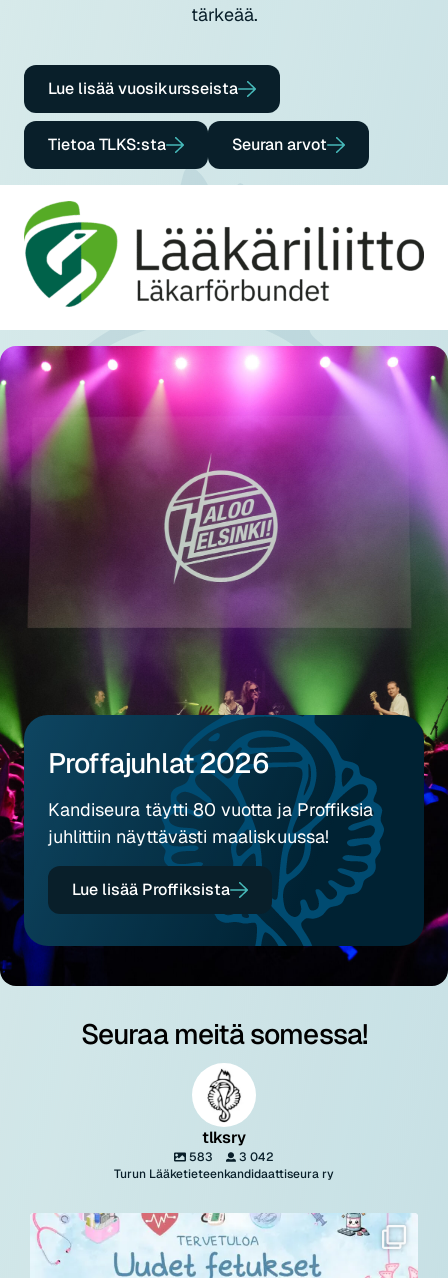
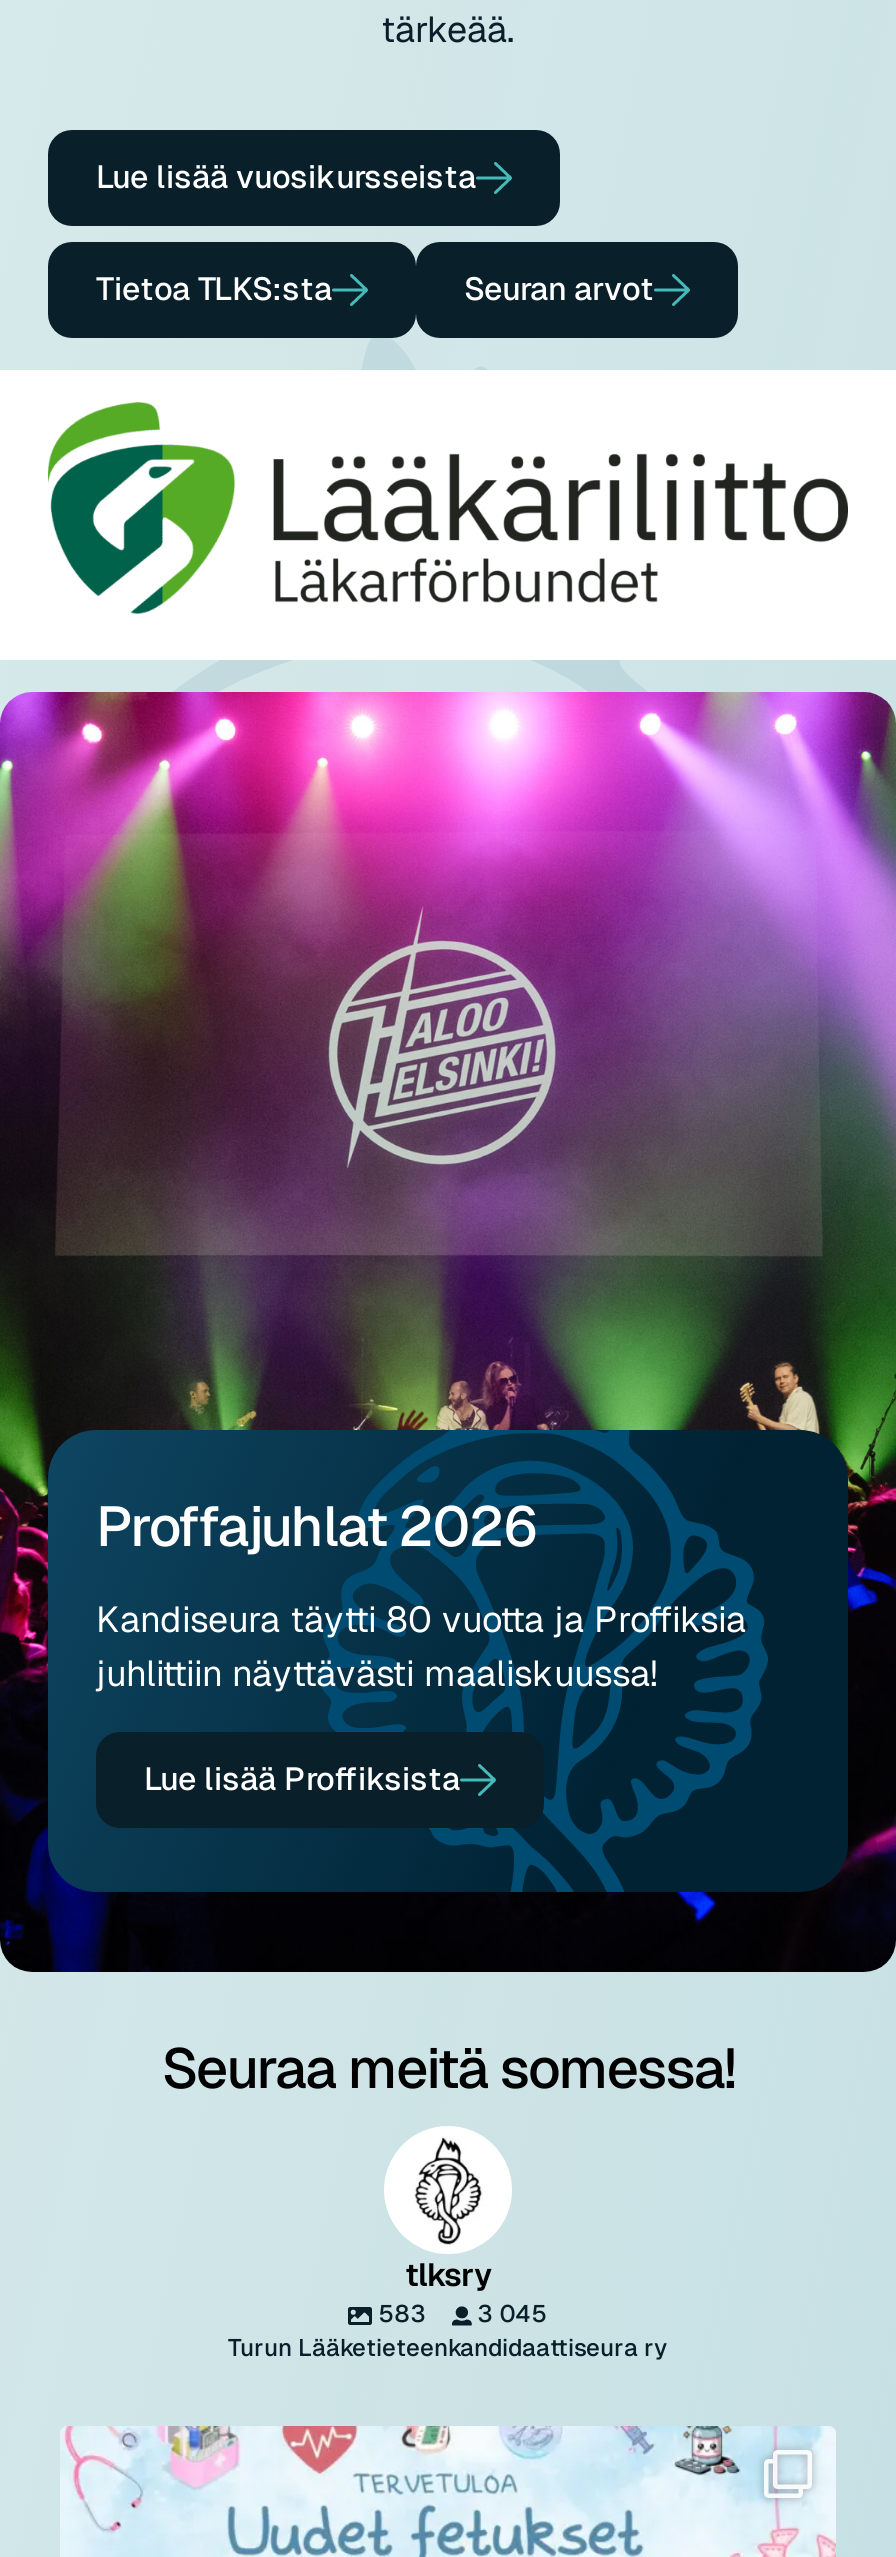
- 583 3 042
+ 583 3 045
